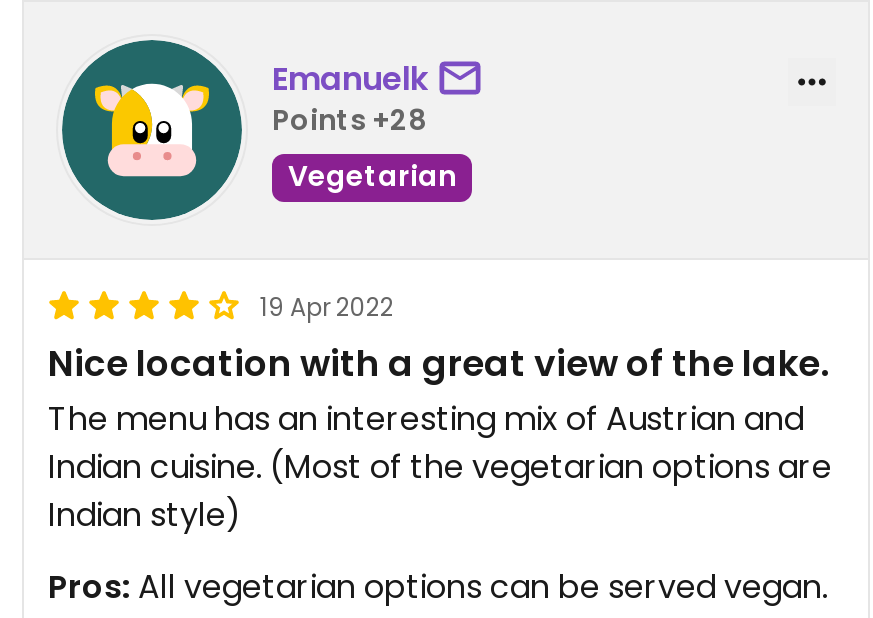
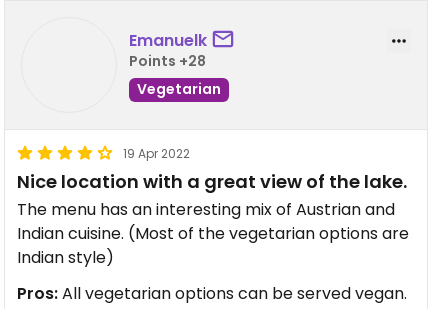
- [image]
